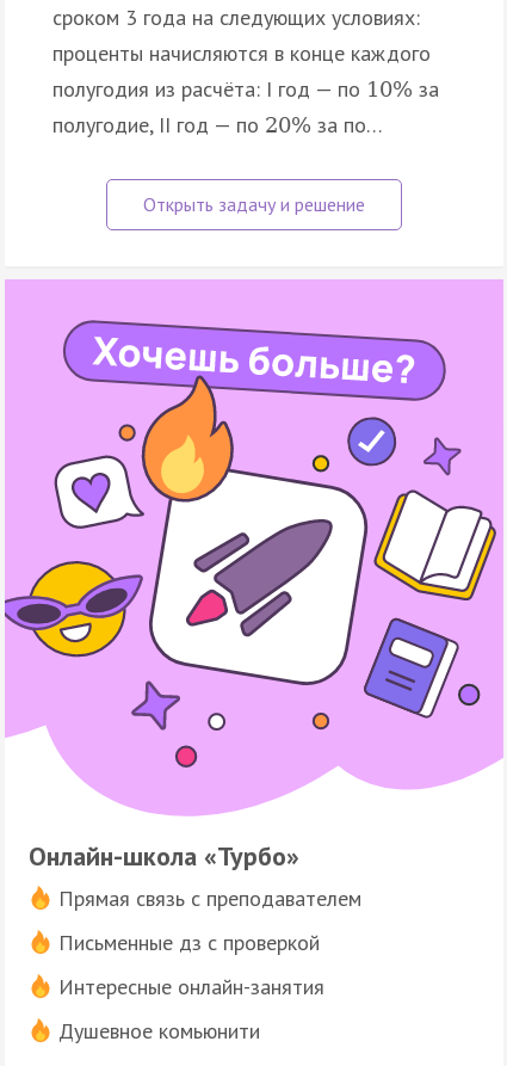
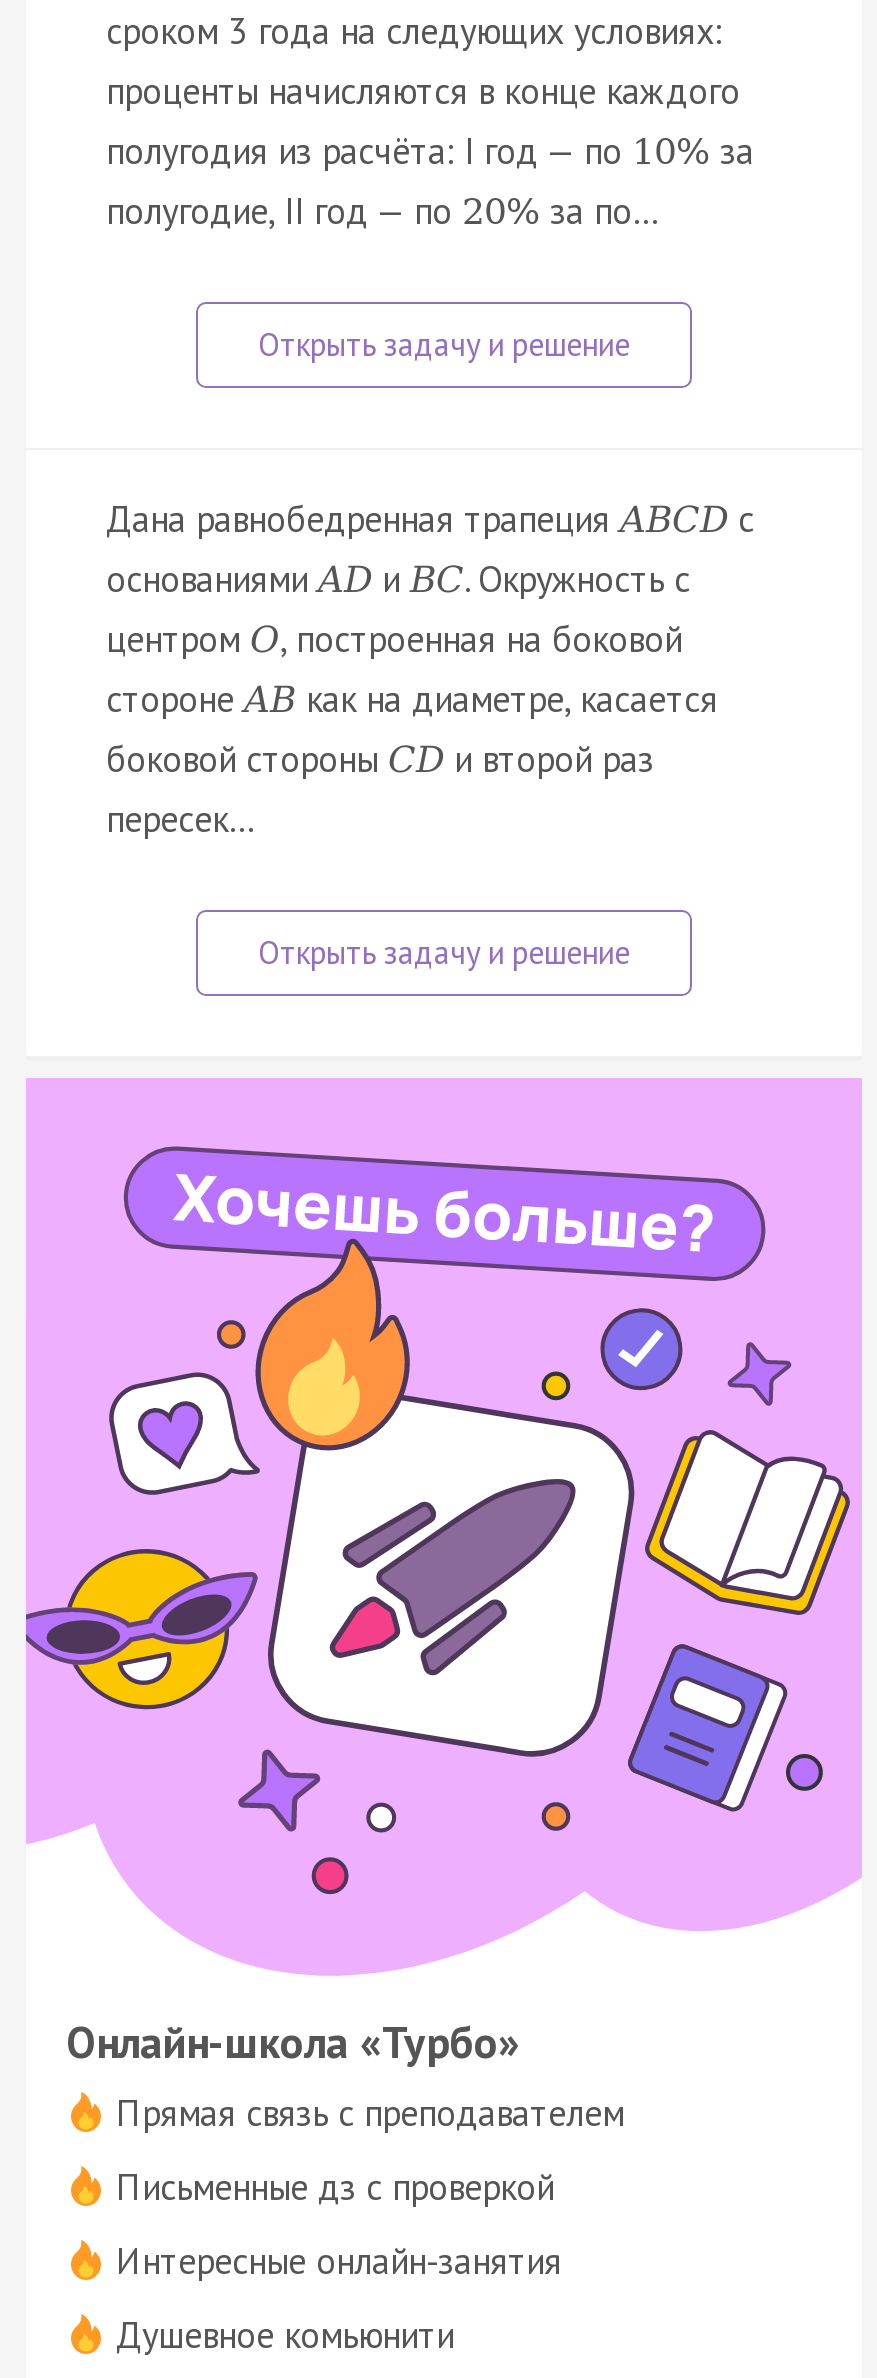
+ Дана равнобедренная трапеция ABCD с
+ основаниями AD и BC. Окружность с
+ центром O, построенная на боковой
+ стороне AB как на диаметре, касается
+ боковой стороны CD и второй раз
+ пересек…
